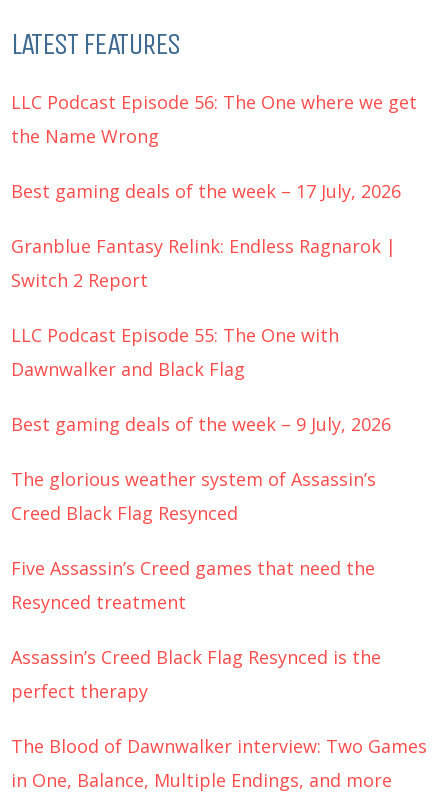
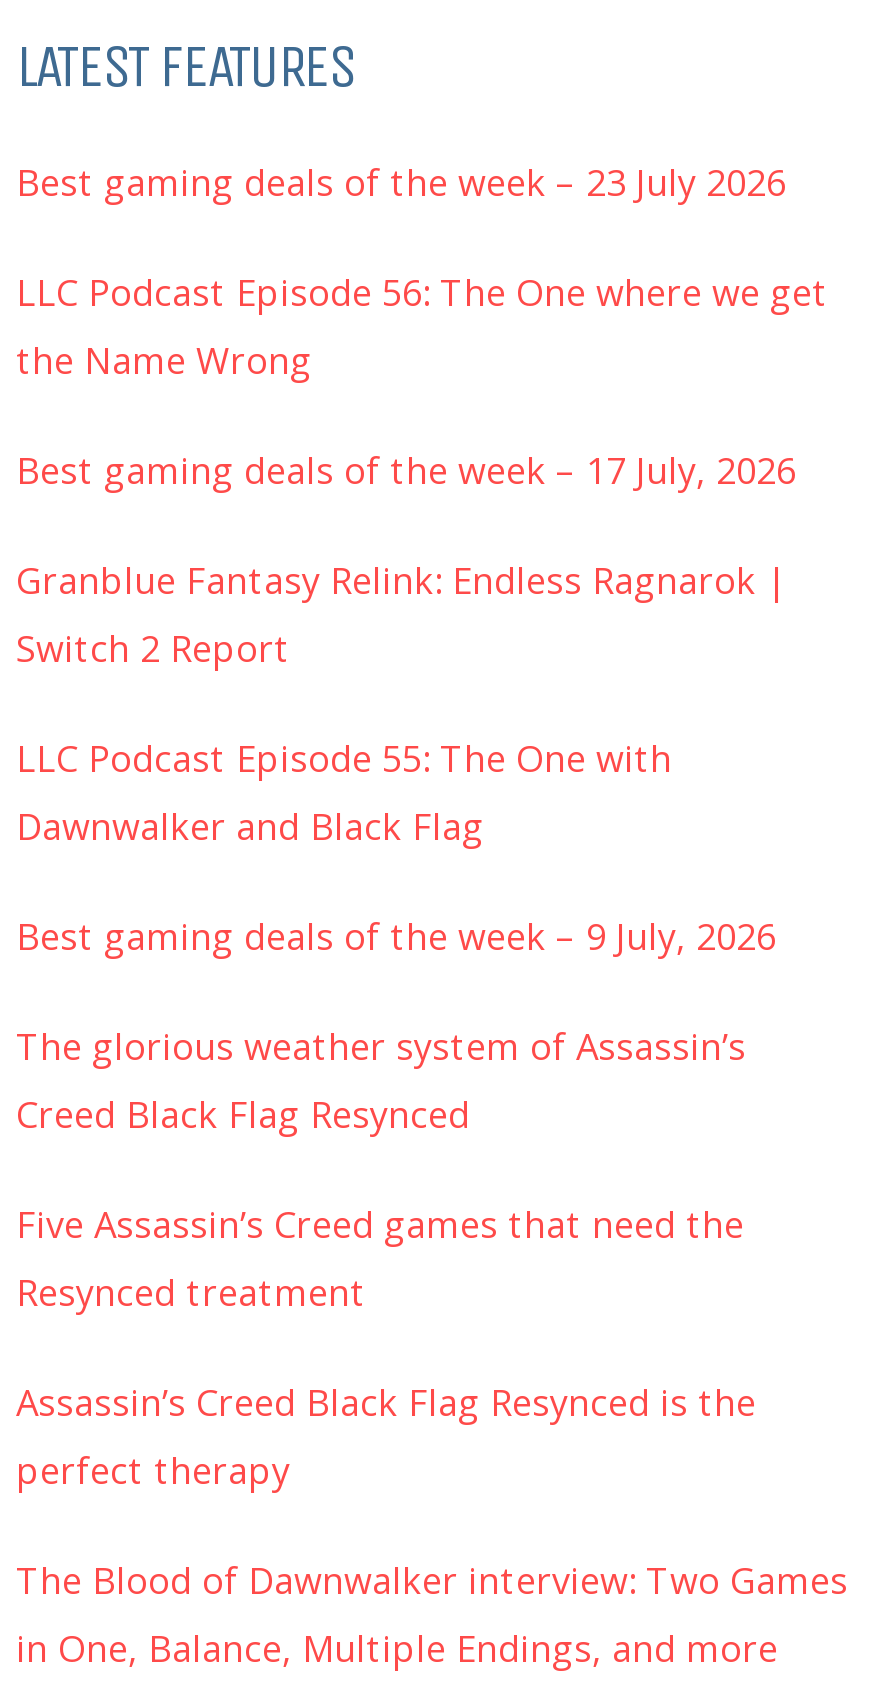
+ Best gaming deals of the week – 23 July 2026
